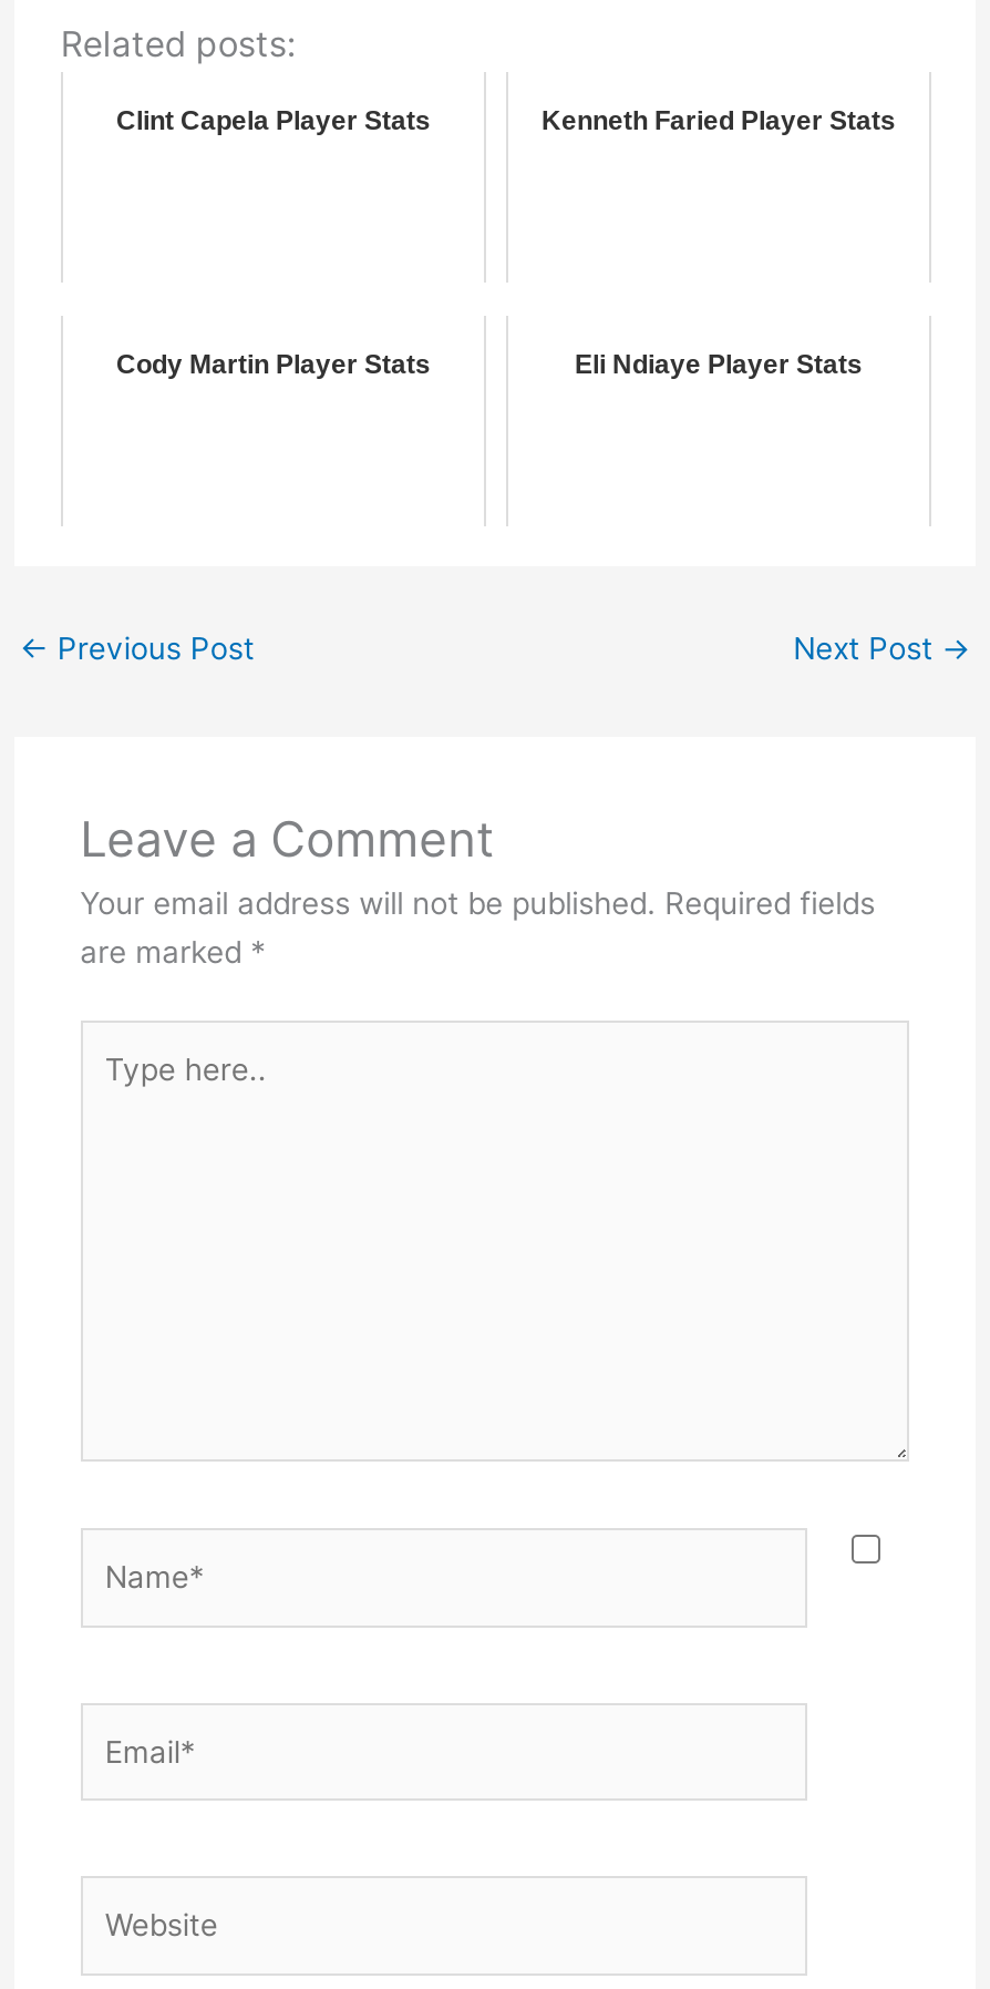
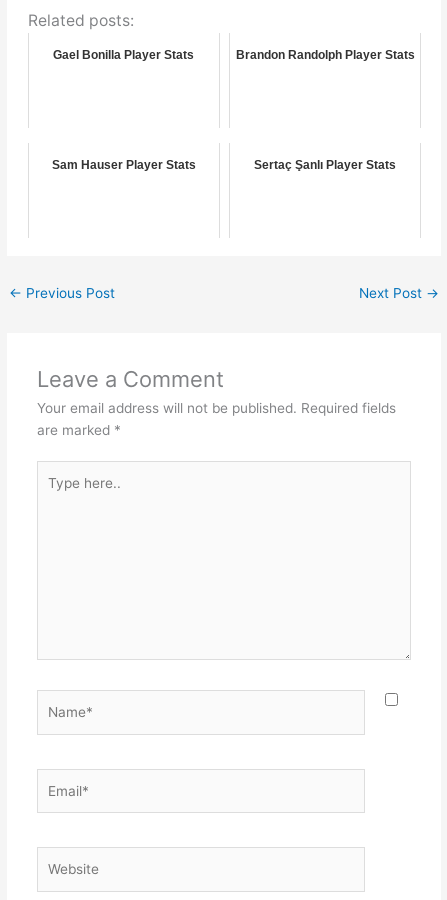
- Clint Capela Player Stats
+ Gael Bonilla Player Stats

- Kenneth Faried Player Stats
+ Brandon Randolph Player Stats

- Cody Martin Player Stats
+ Sam Hauser Player Stats

- Eli Ndiaye Player Stats
+ Sertaç Şanlı Player Stats
